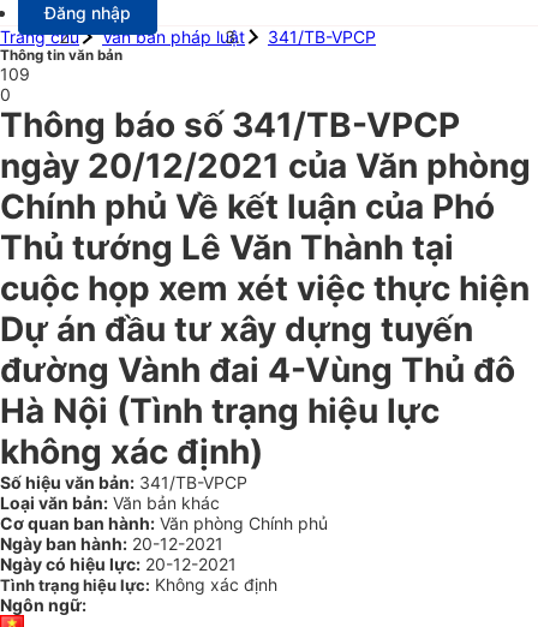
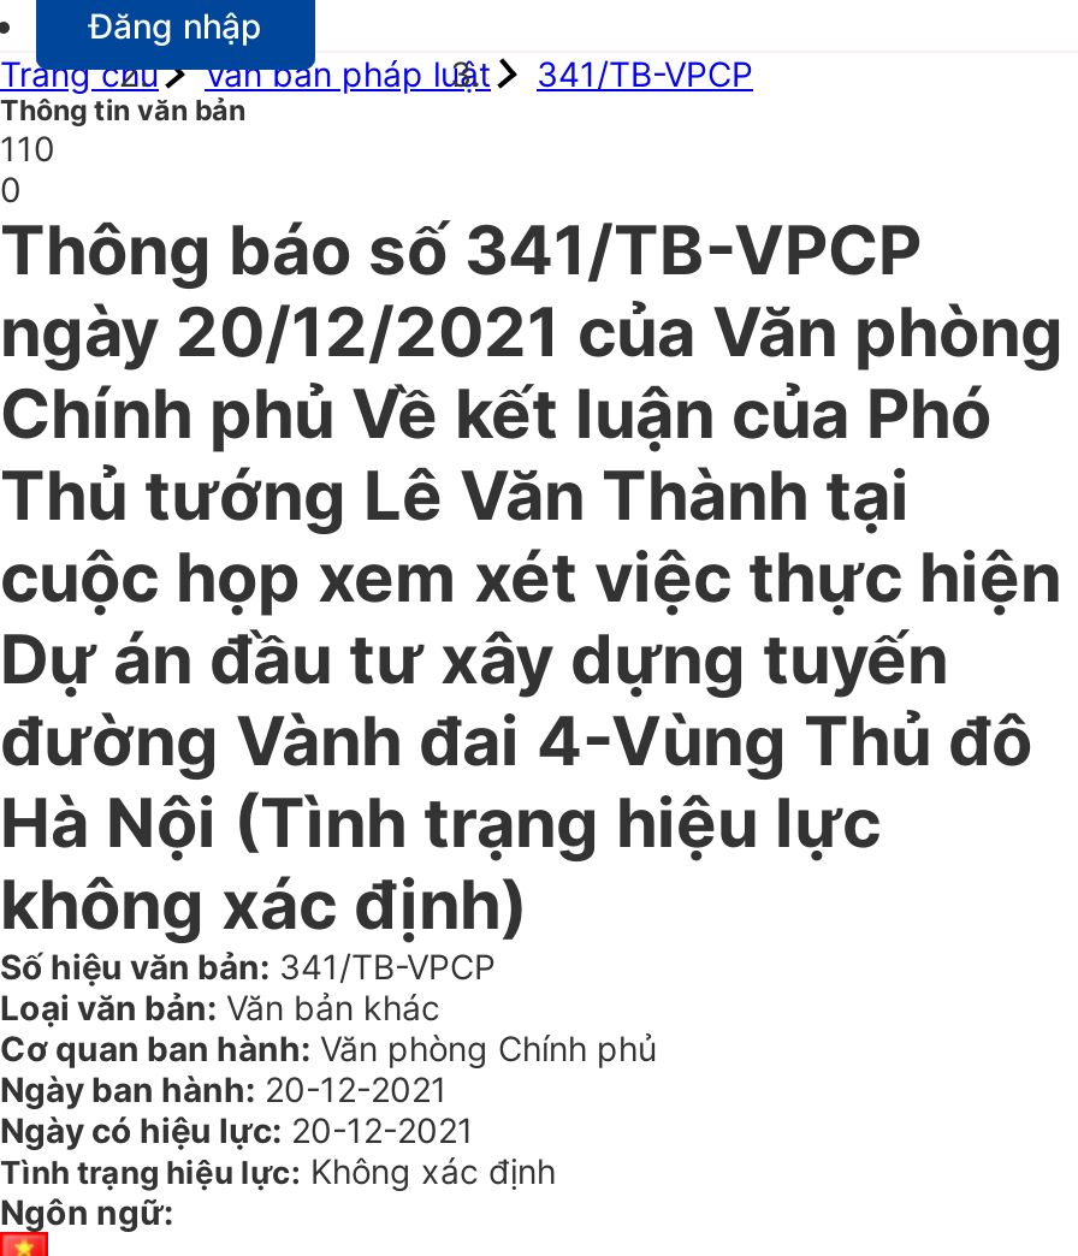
- 109
+ 110
